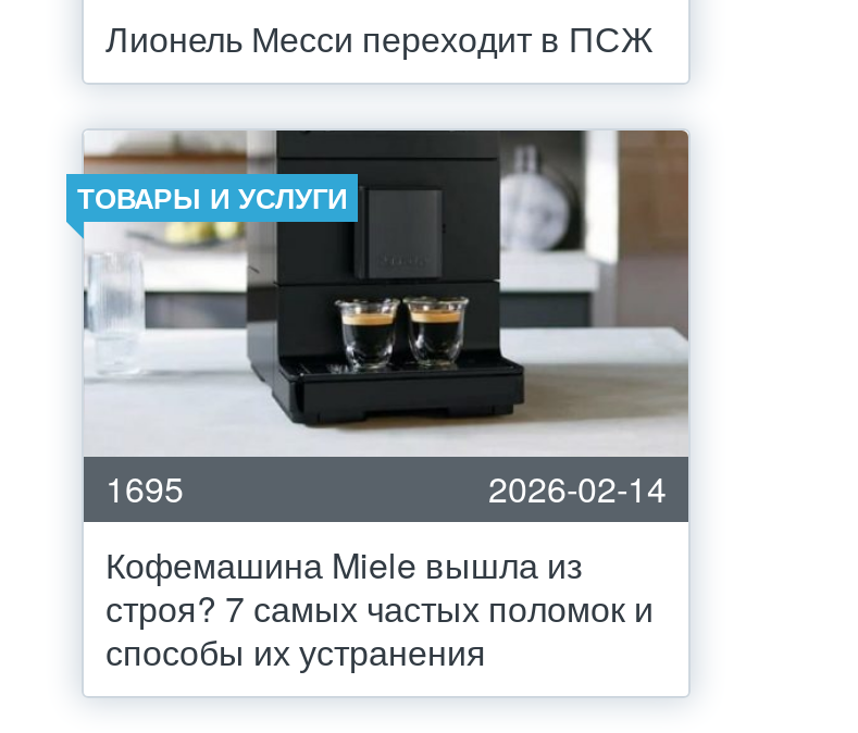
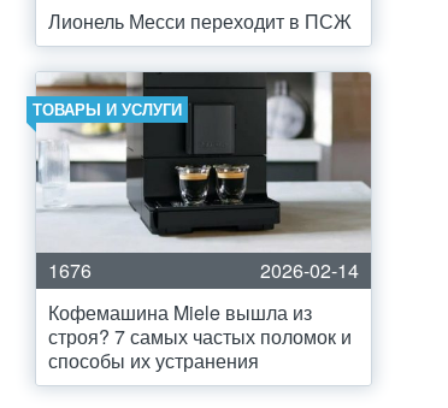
- 1695
+ 1676
